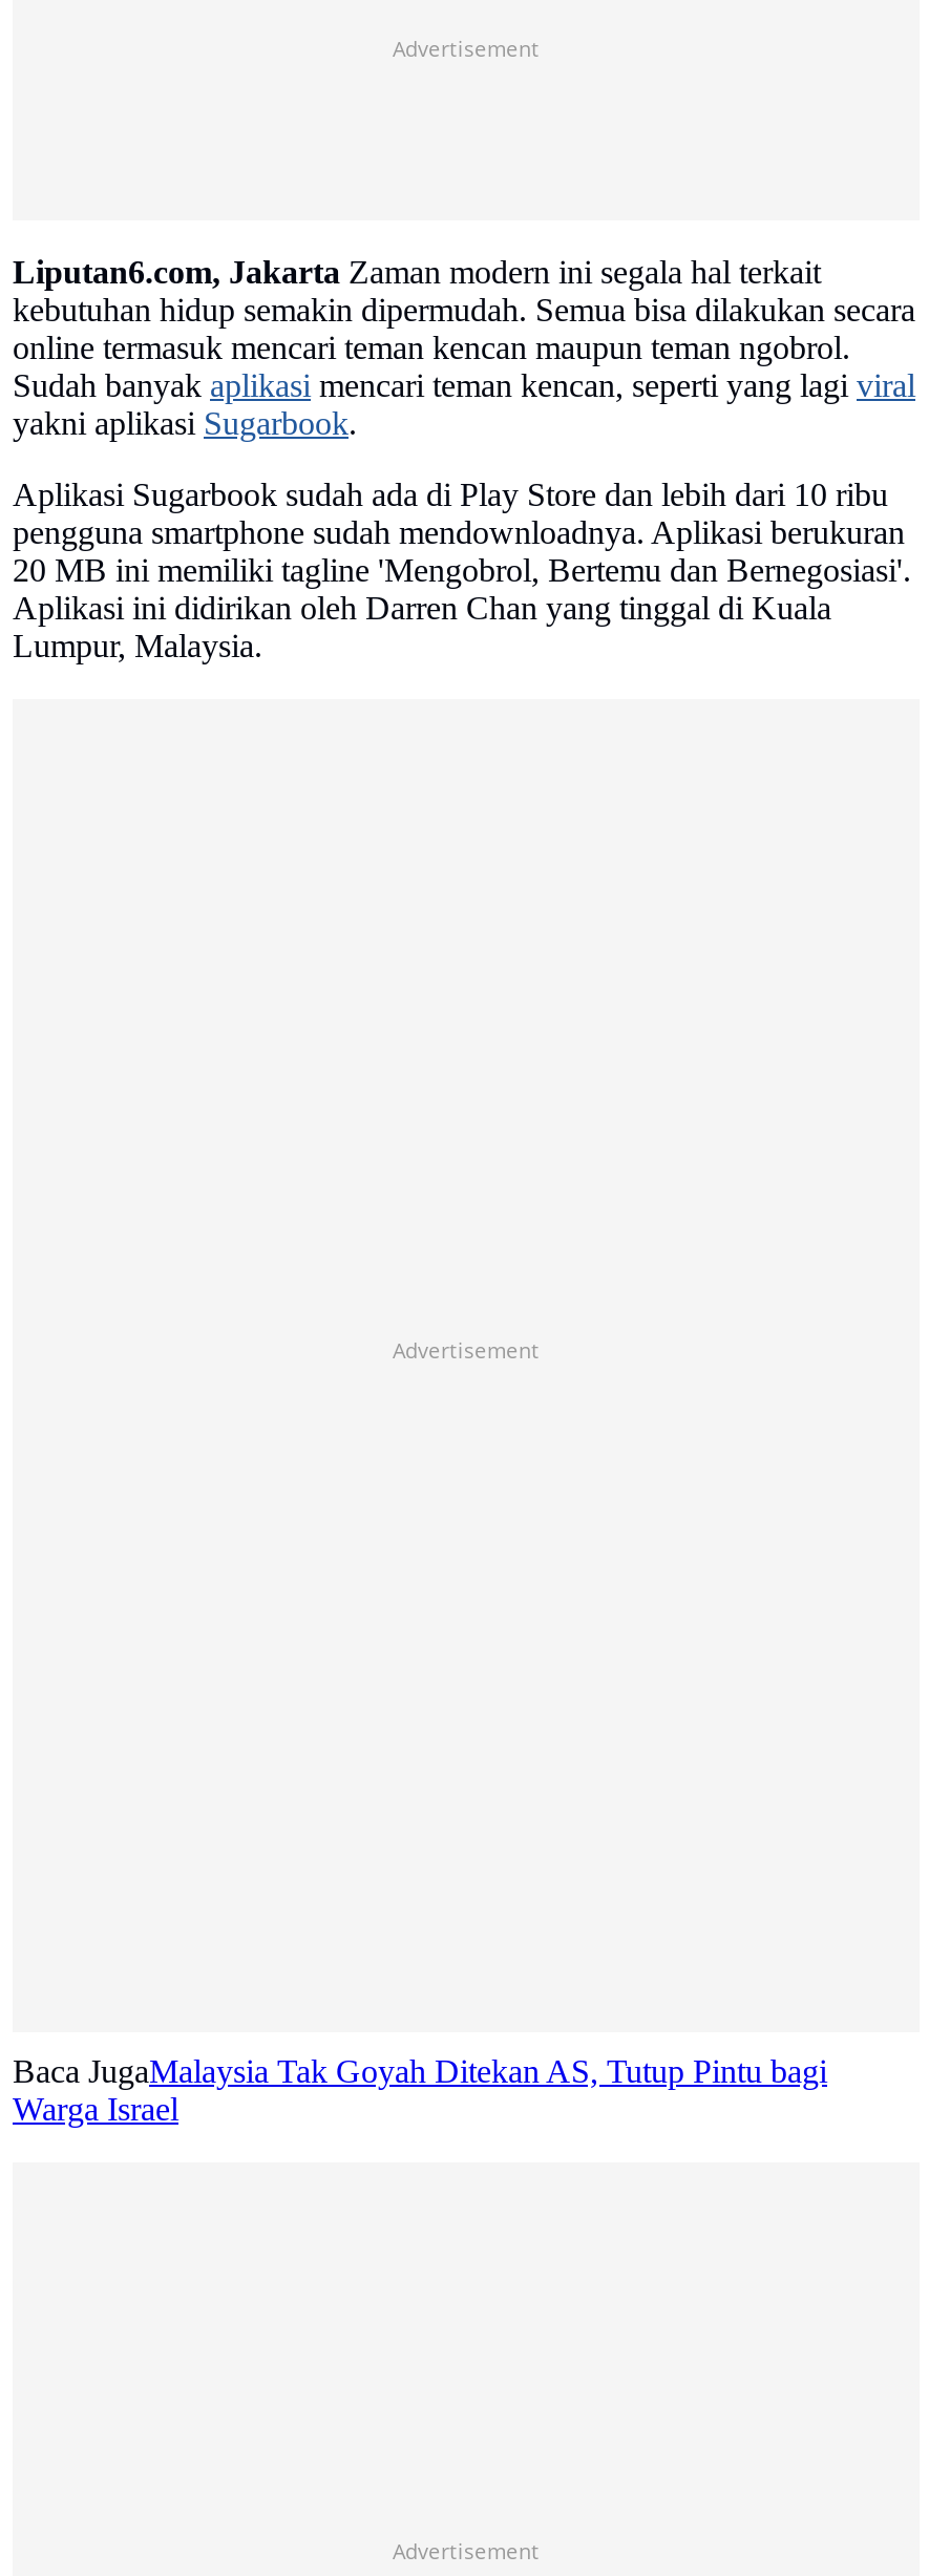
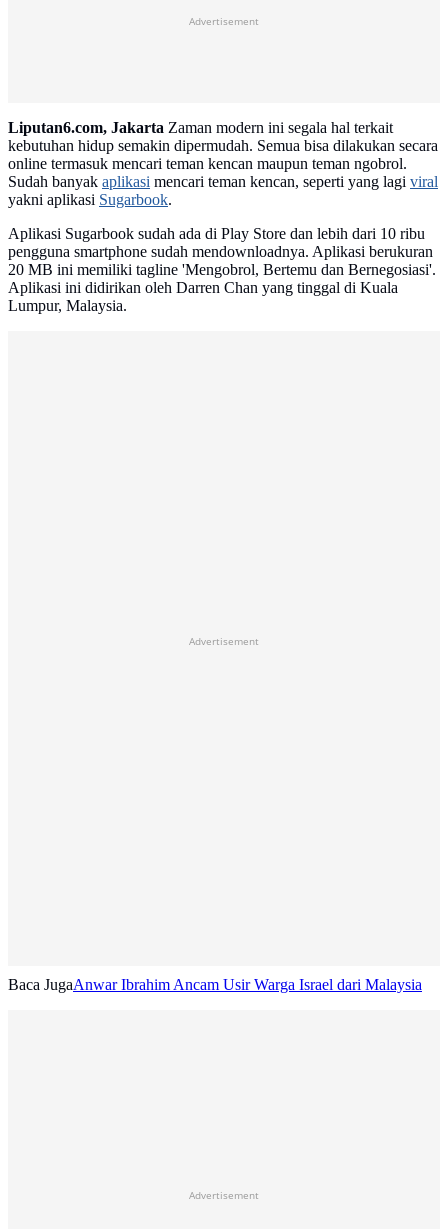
- Baca JugaMalaysia Tak Goyah Ditekan AS, Tutup Pintu bagi
- Warga Israel
+ Baca JugaAnwar Ibrahim Ancam Usir Warga Israel dari Malaysia
